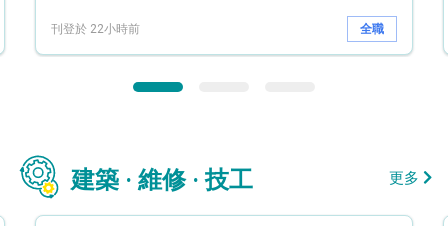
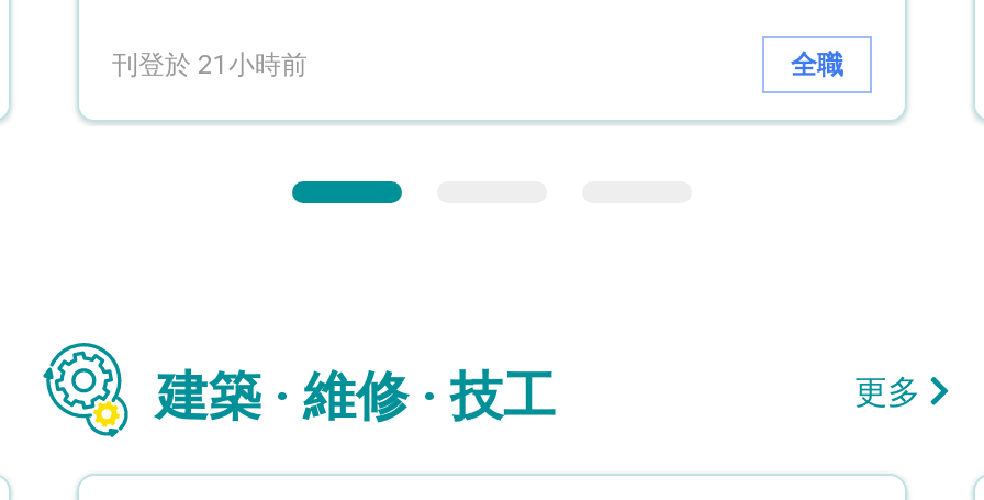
- 刊登於 22小時前
+ 刊登於 21小時前
